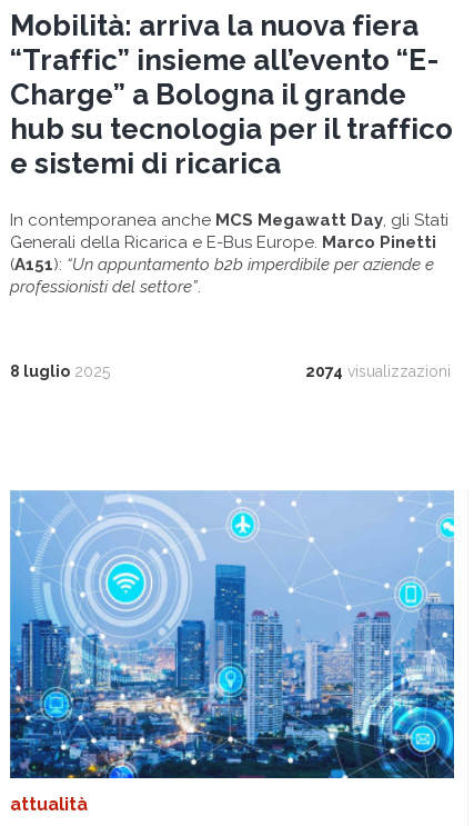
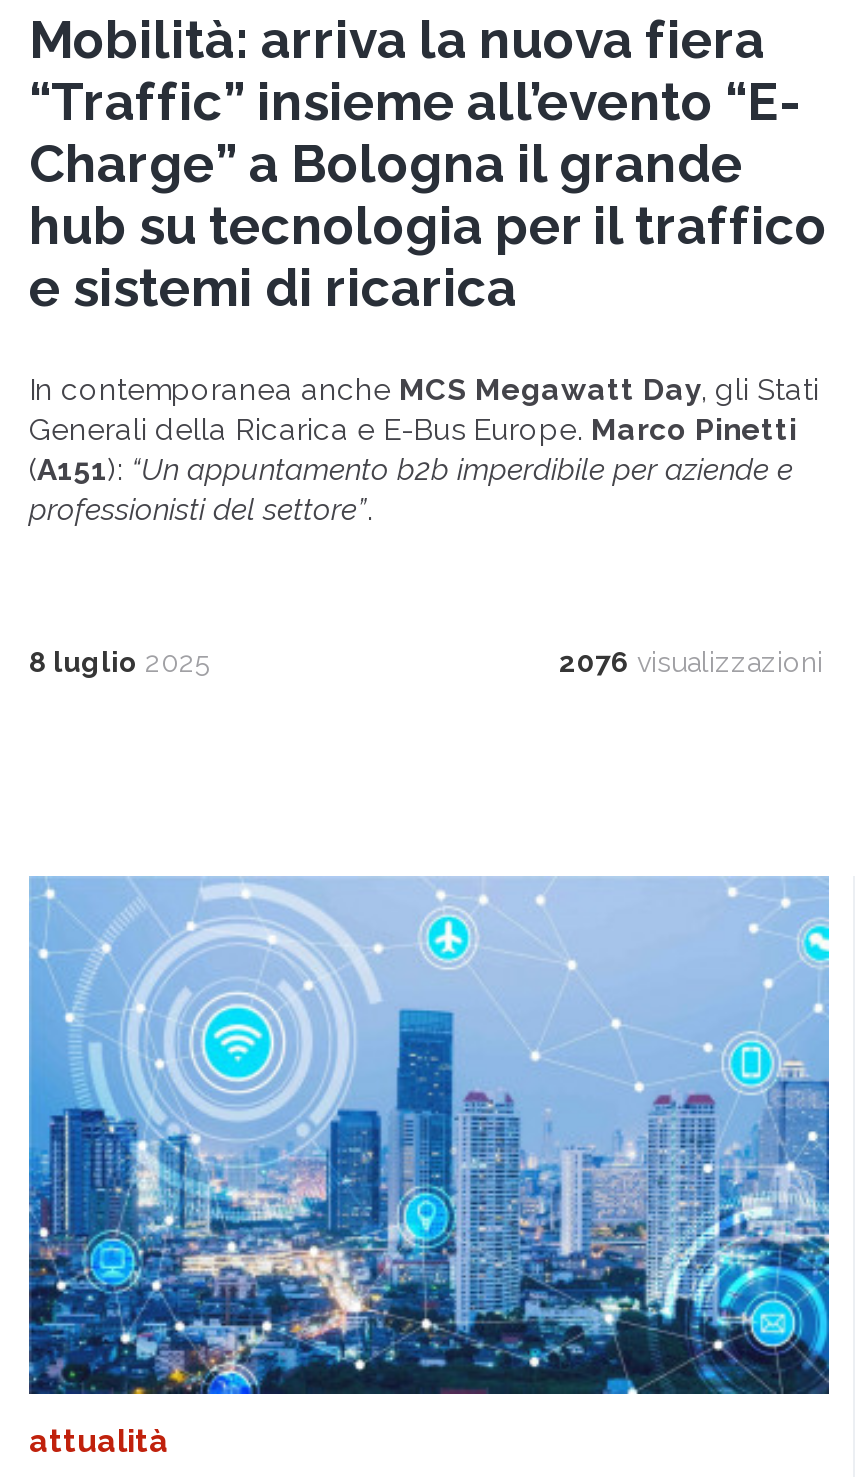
- 2074 visualizzazioni
+ 2076 visualizzazioni
